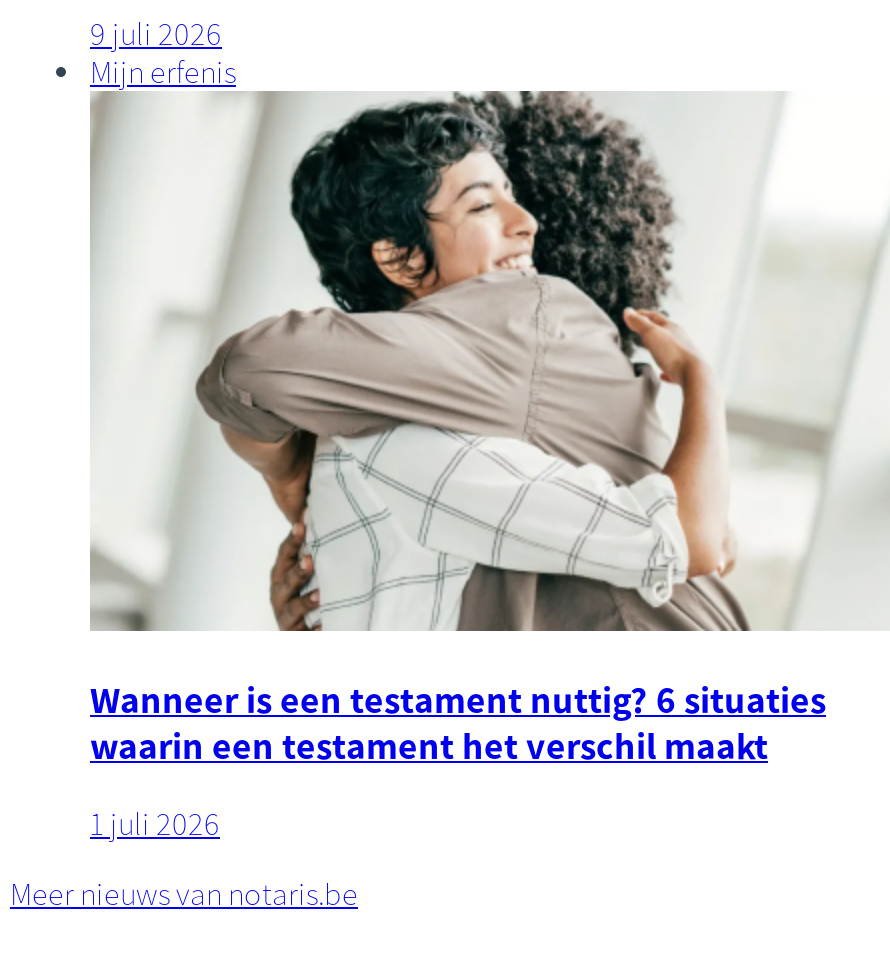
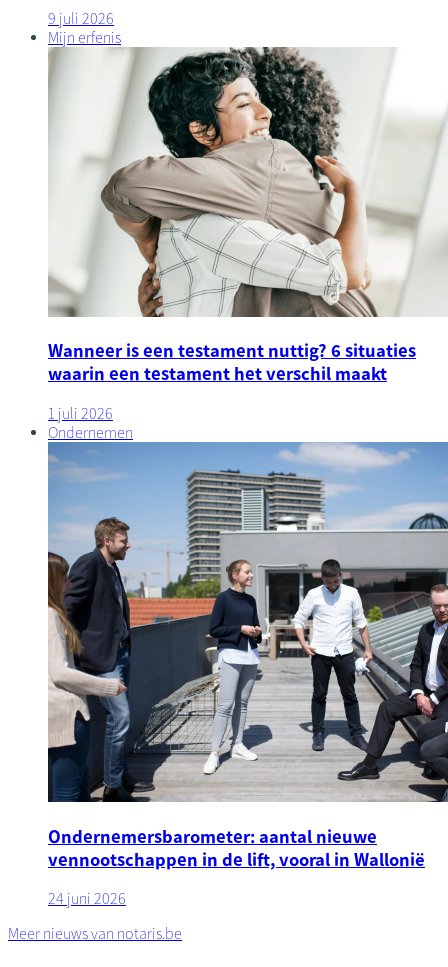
+ [image]
+ Ondernemen

+ Ondernemersbarometer: aantal nieuwe
+ vennootschappen in de lift, vooral in Wallonië
+ 24 juni 2026
